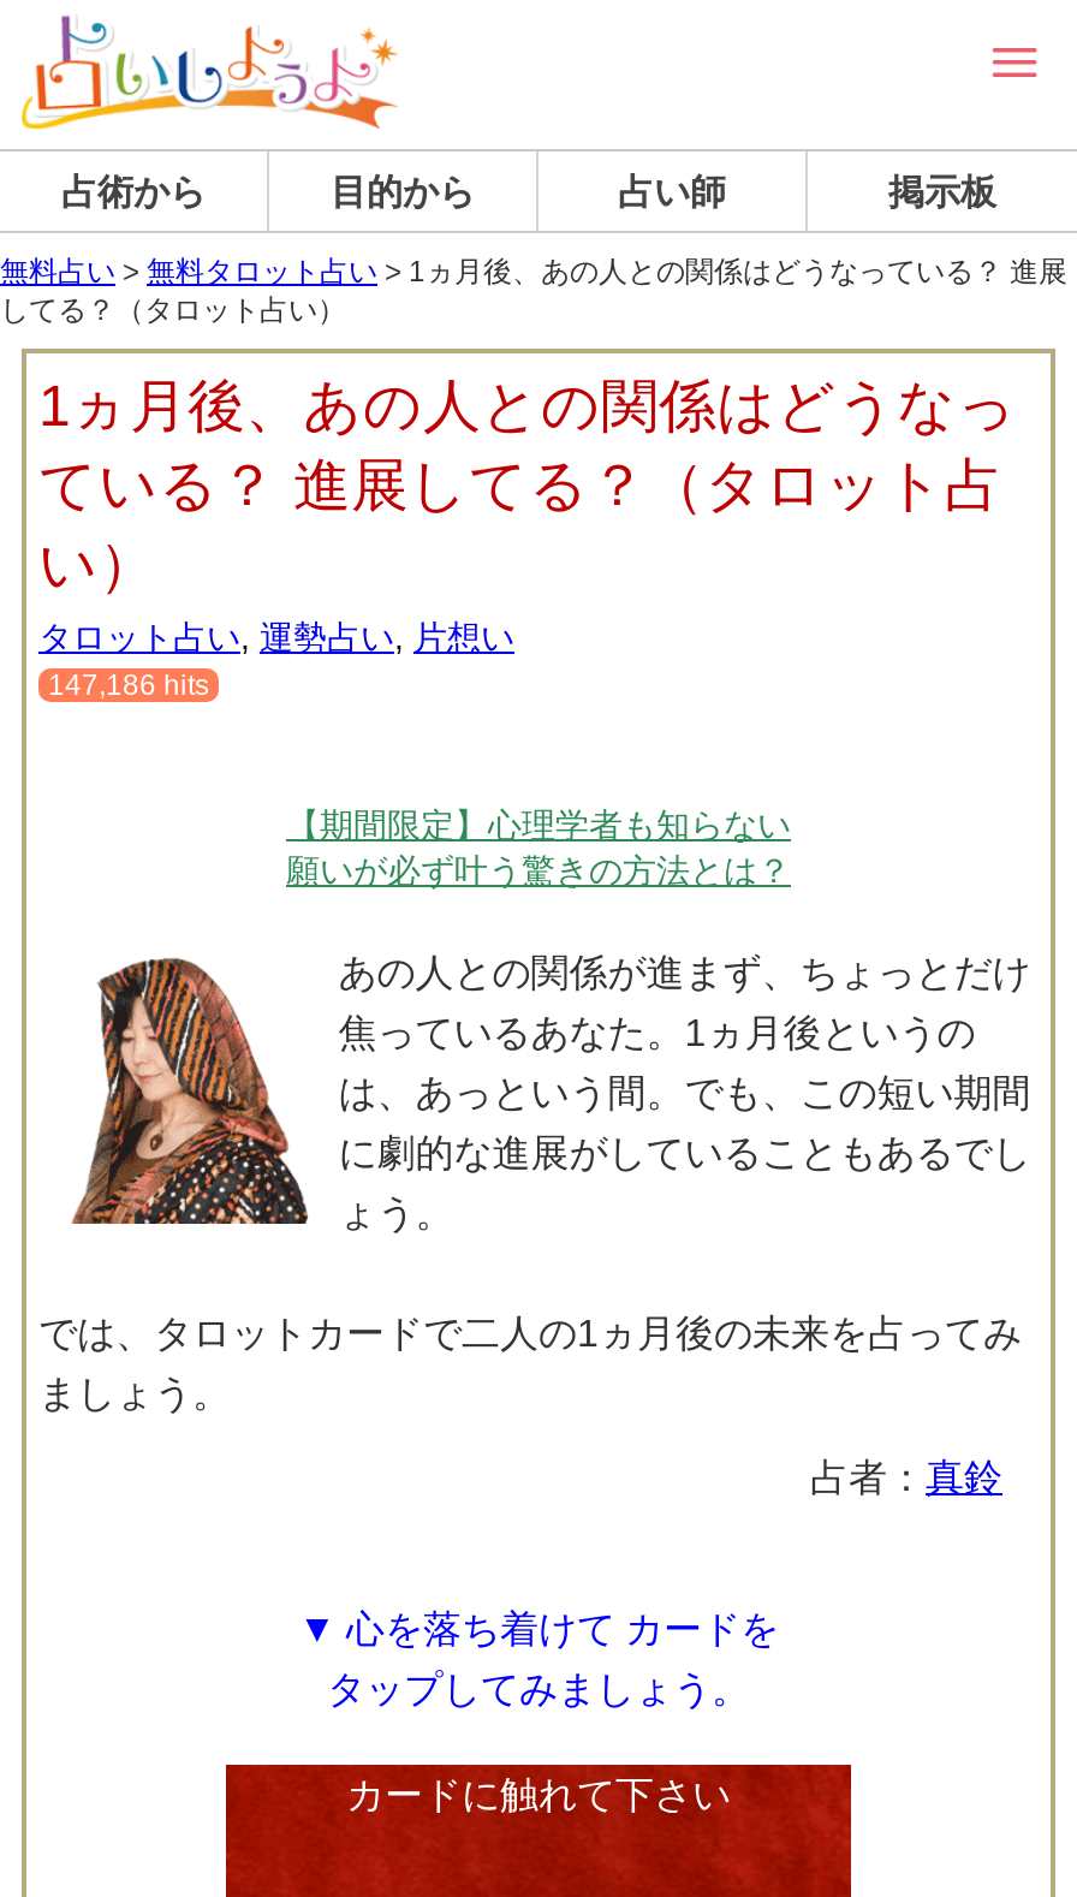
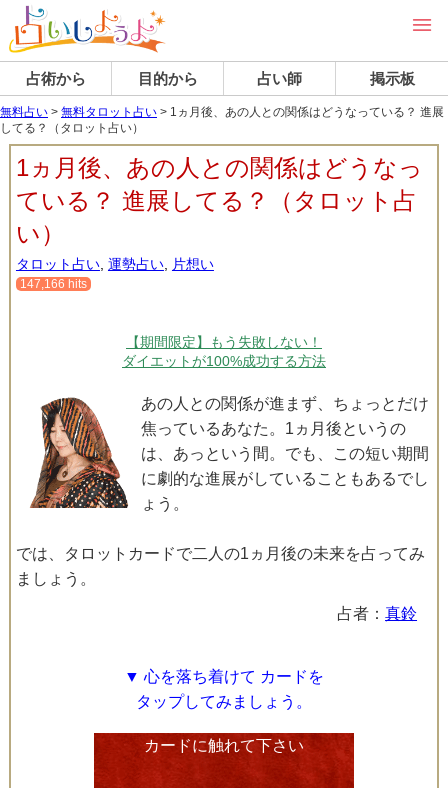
- 147,186 hits
+ 147,166 hits

- 【期間限定】心理学者も知らない
- 願いが必ず叶う驚きの方法とは？
+ 【期間限定】もう失敗しない！
+ ダイエットが100%成功する方法
